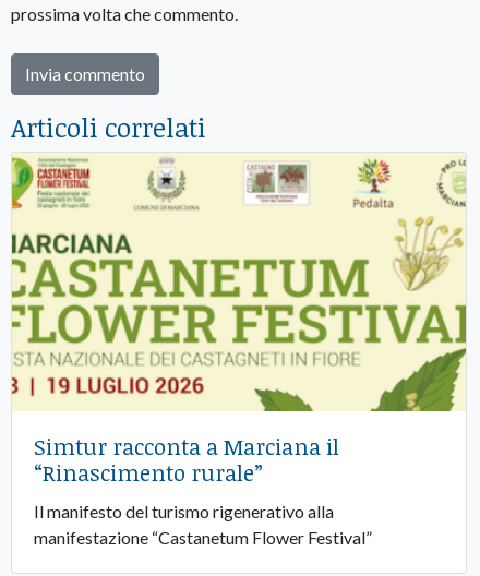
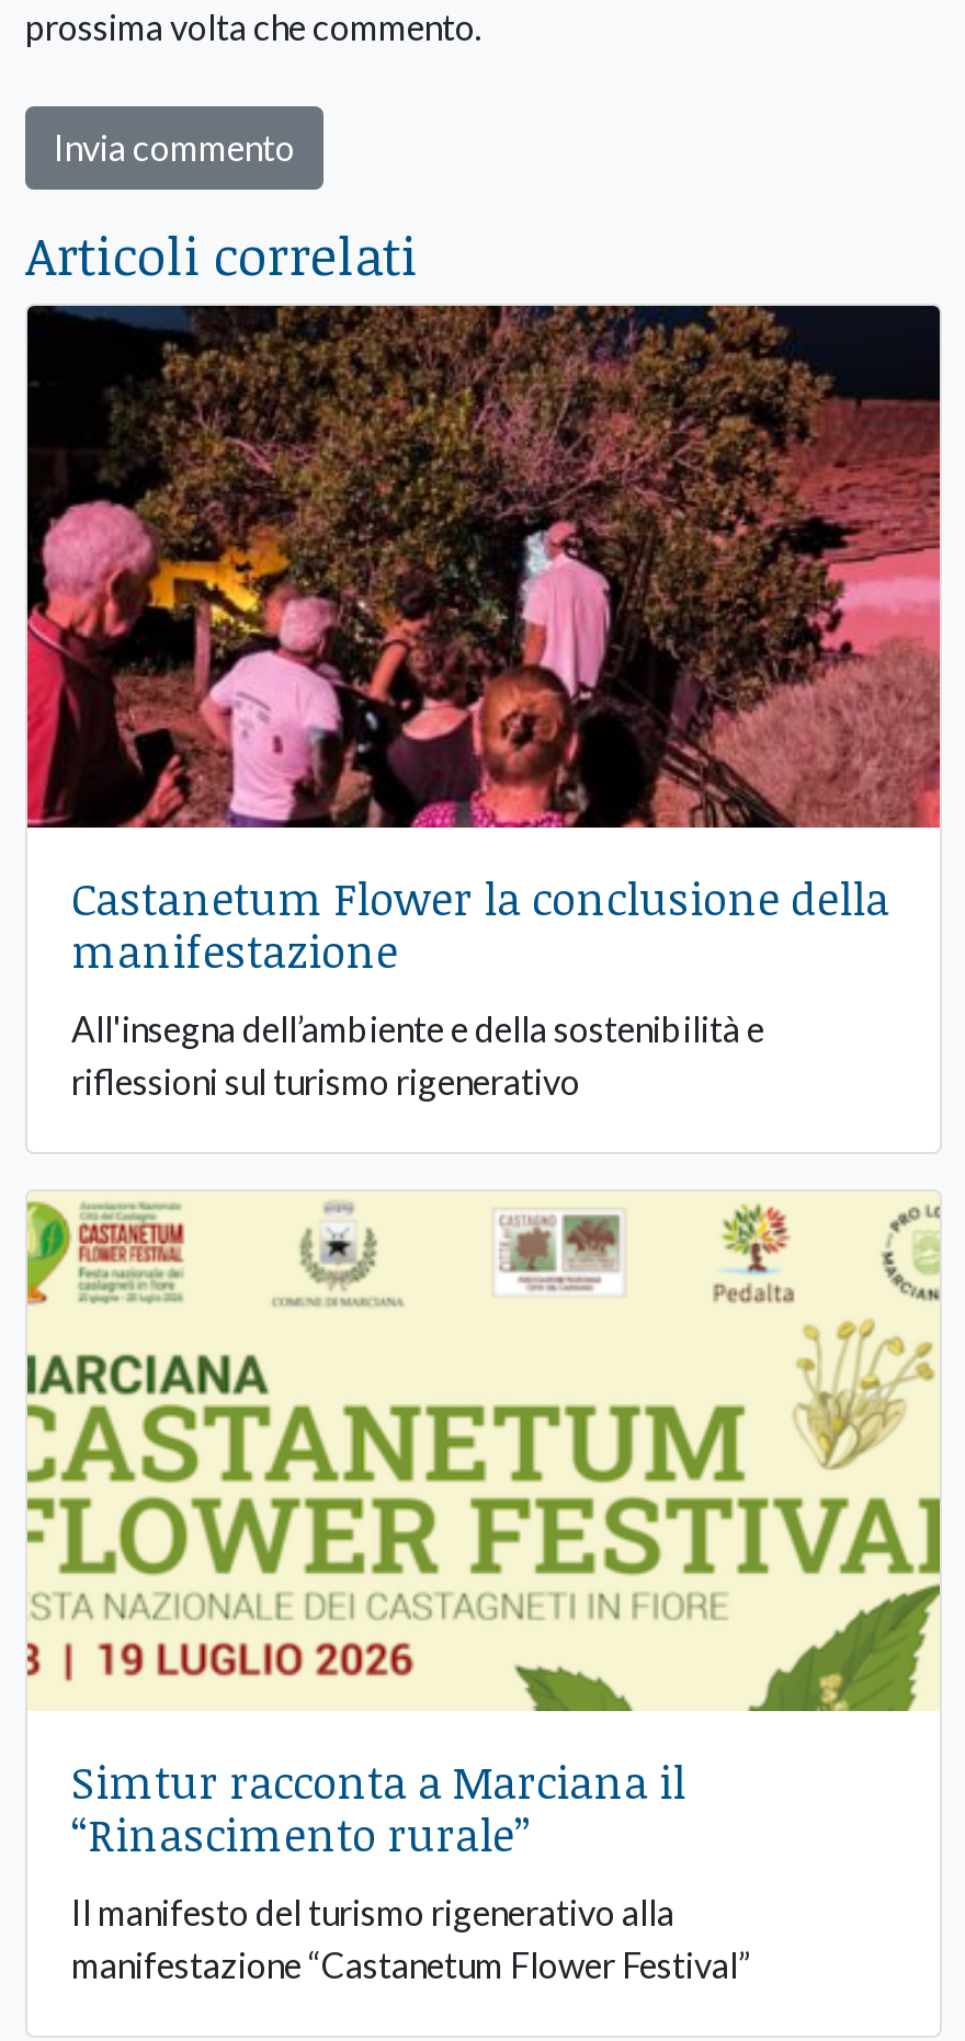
+ [image]
+ Castanetum Flower la conclusione della
+ manifestazione
+ All'insegna dell’ambiente e della sostenibilità e
+ riflessioni sul turismo rigenerativo
